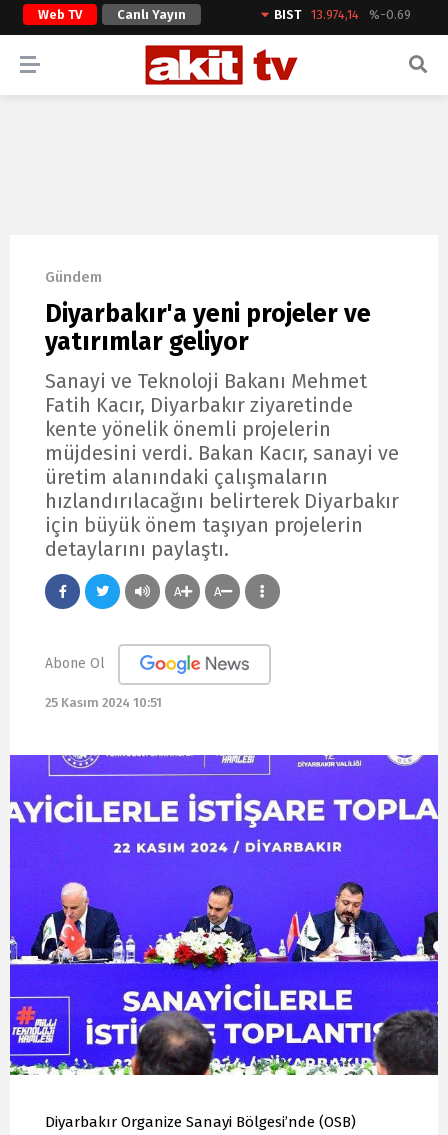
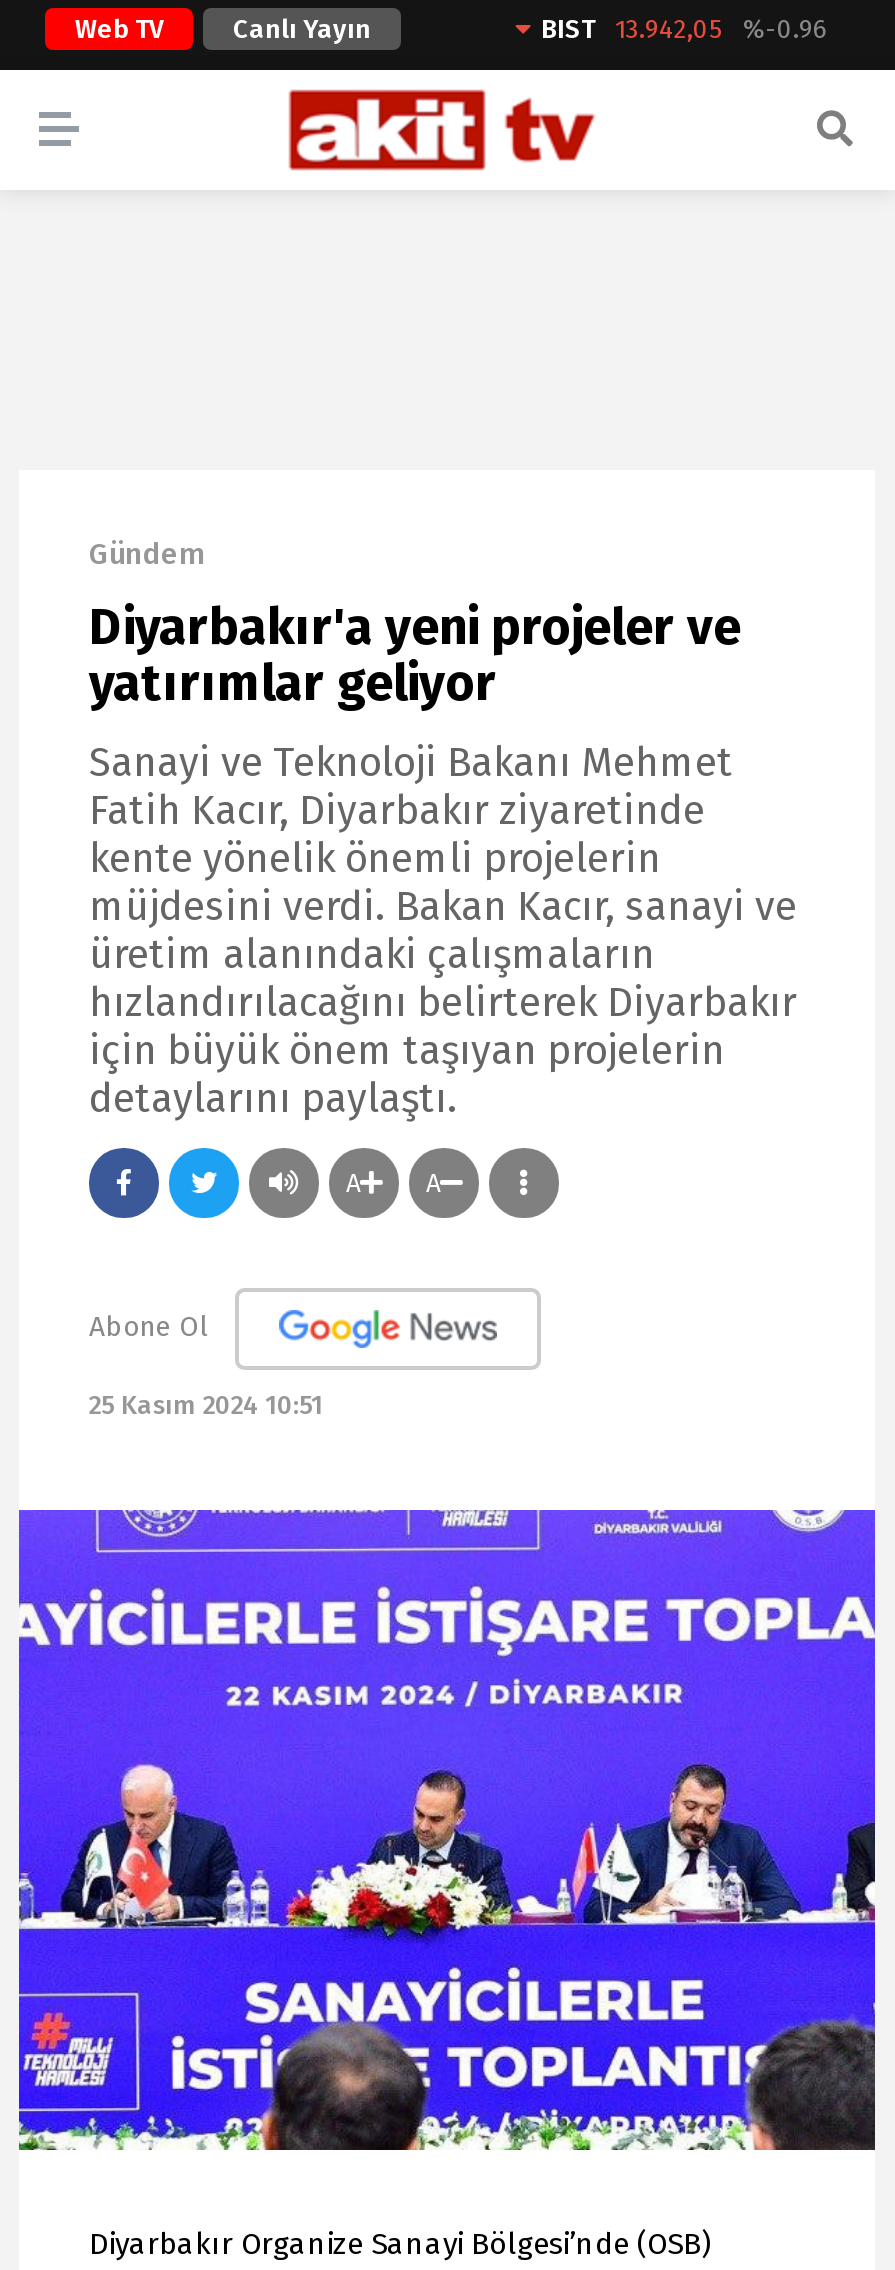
- 13.974,14
+ 13.942,05

- %-0.69
+ %-0.96
